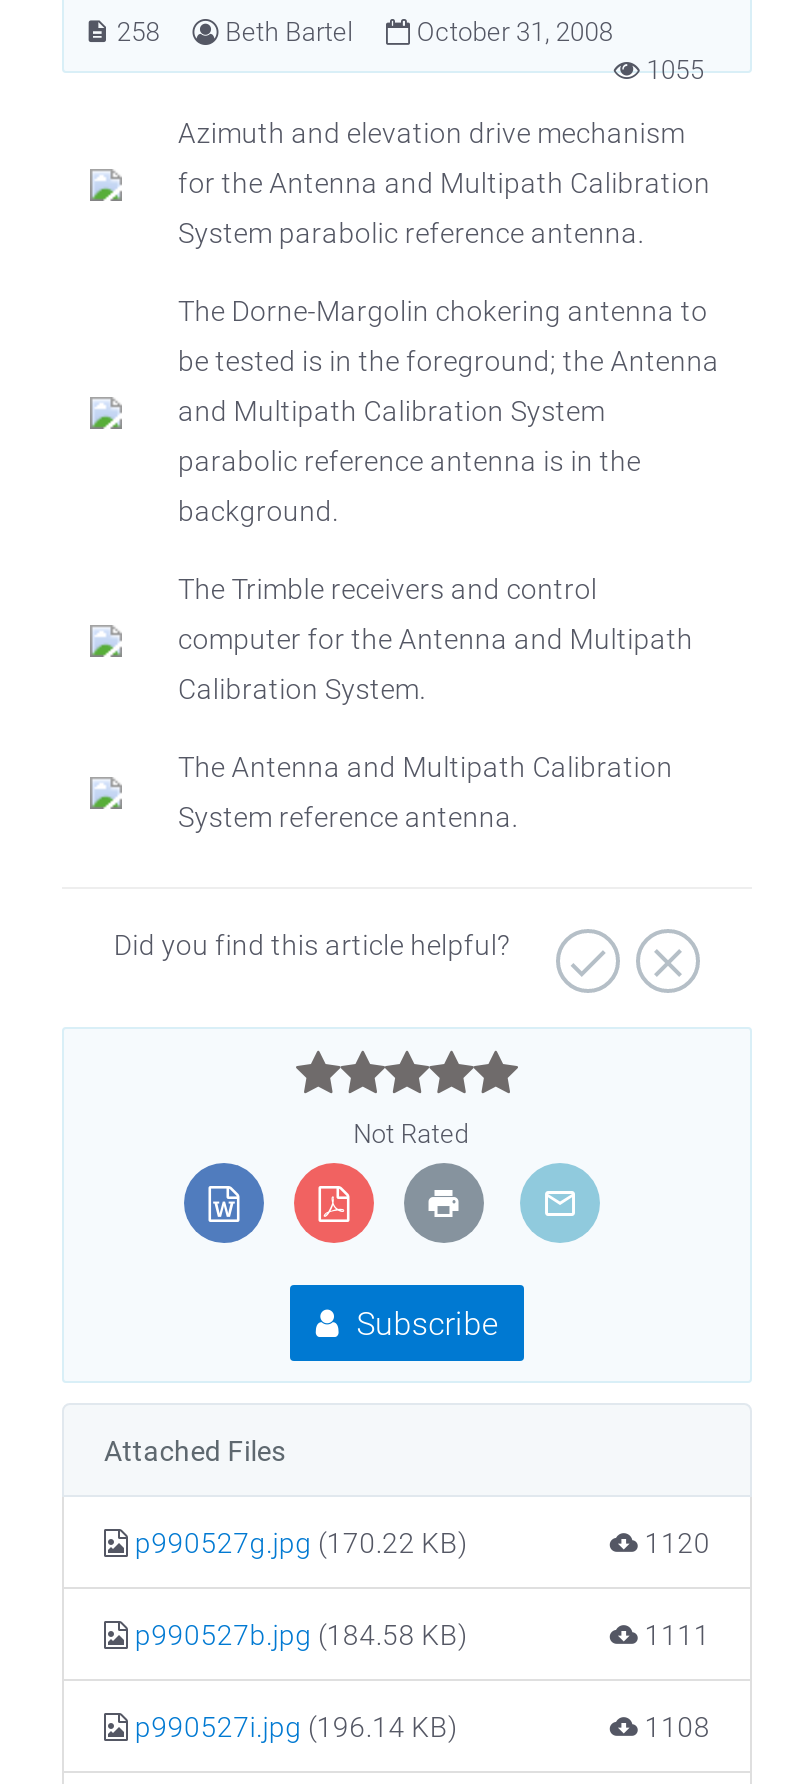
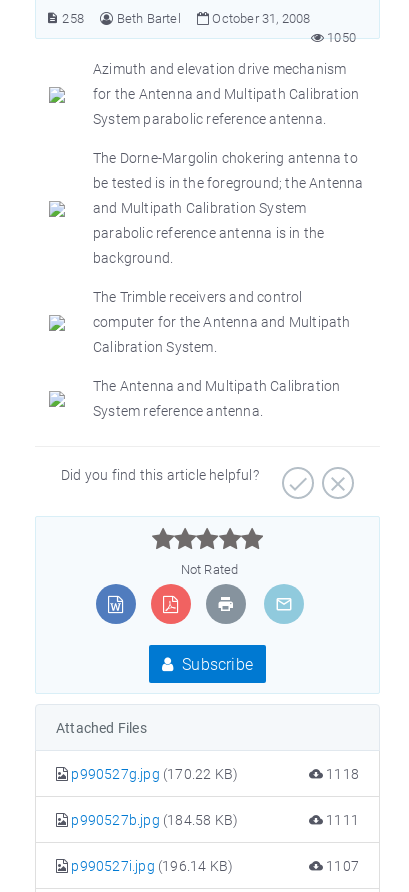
- 1055
+ 1050

- 1120
+ 1118

- 1108
+ 1107
